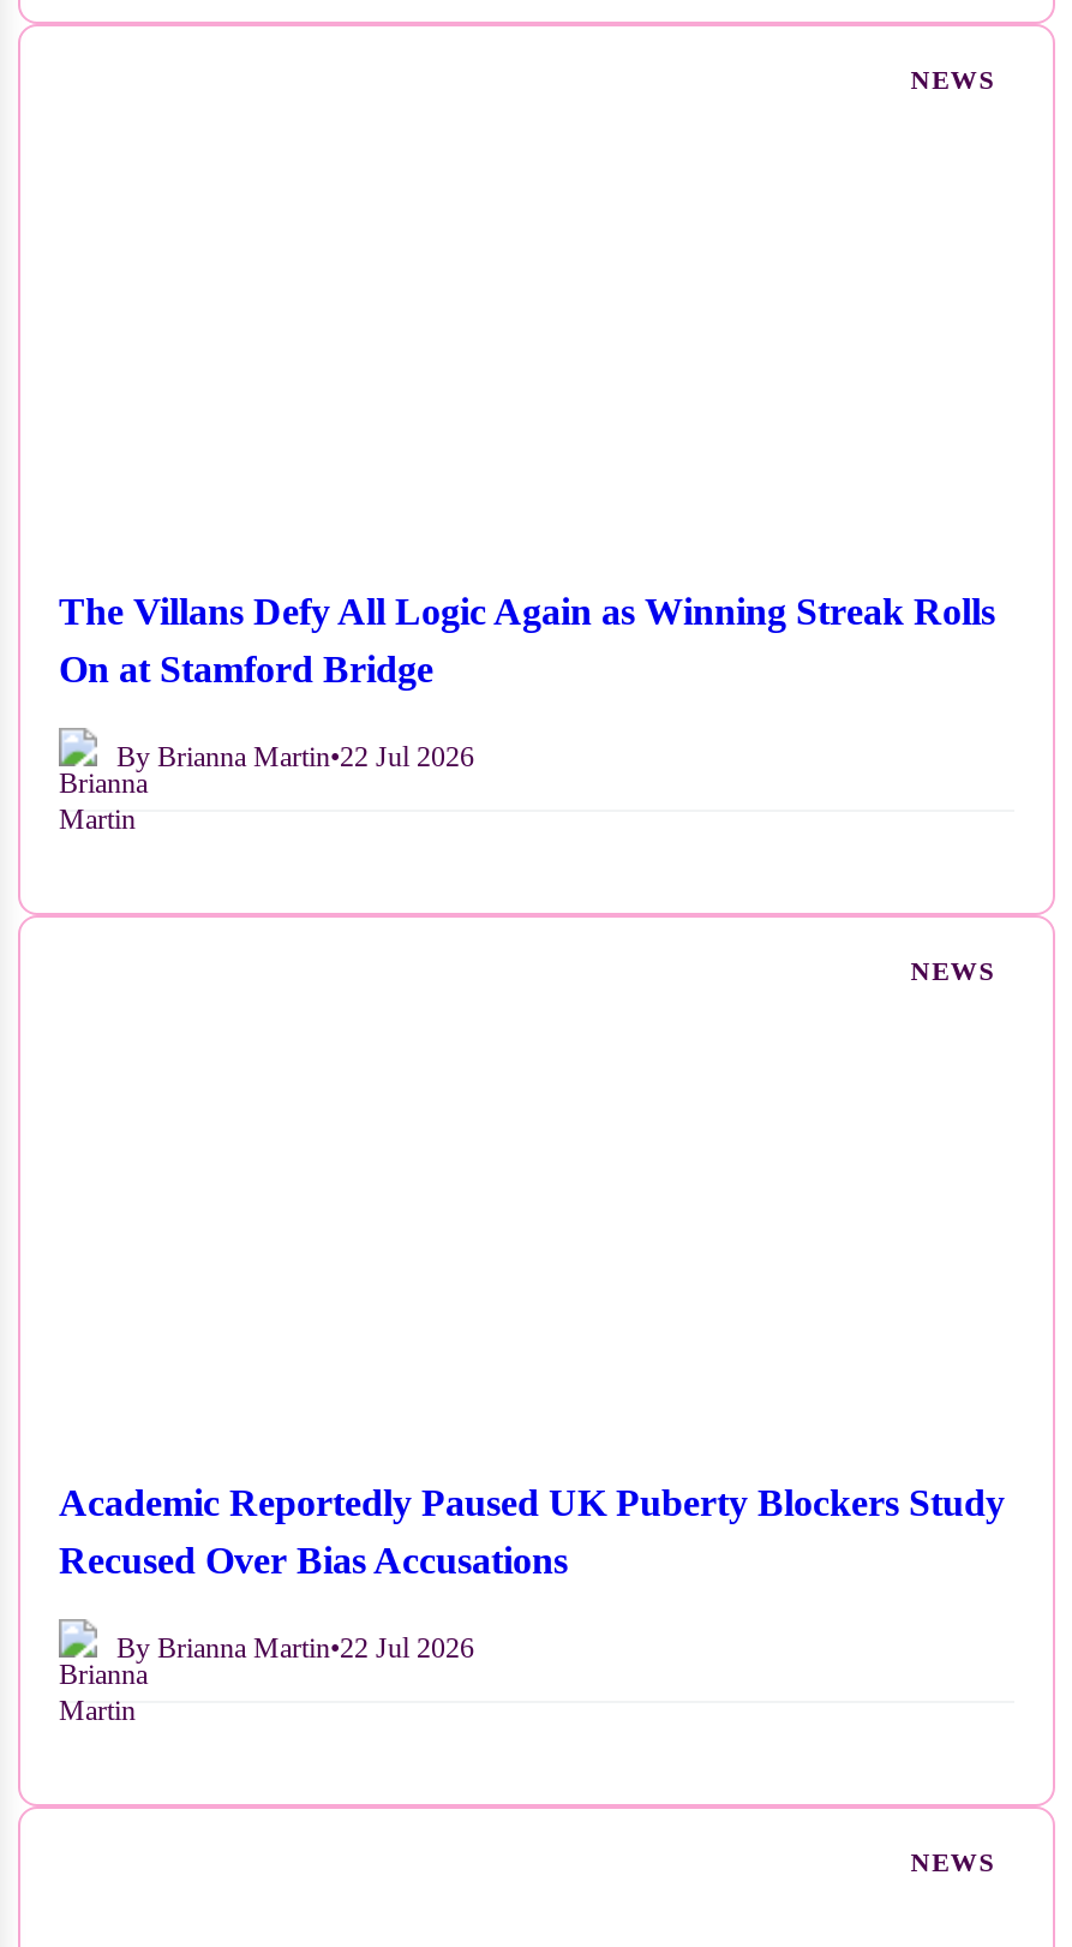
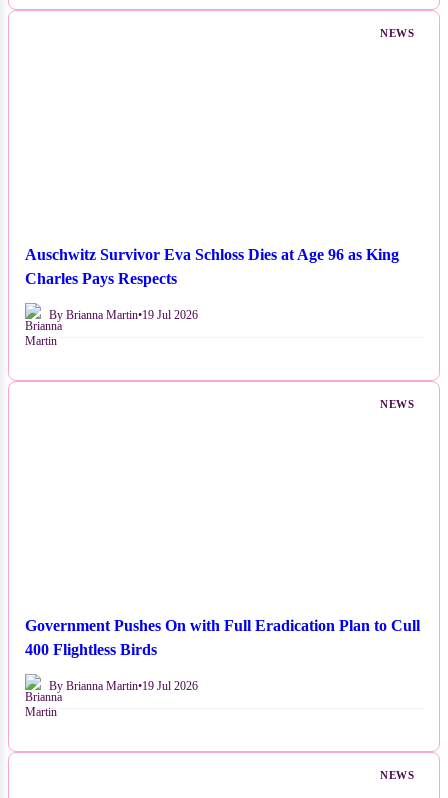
- The Villans Defy All Logic Again as Winning Streak Rolls
- On at Stamford Bridge
+ Auschwitz Survivor Eva Schloss Dies at Age 96 as King
+ Charles Pays Respects

- By Brianna Martin•22 Jul 2026
+ By Brianna Martin•19 Jul 2026

- Academic Reportedly Paused UK Puberty Blockers Study
- Recused Over Bias Accusations
+ Government Pushes On with Full Eradication Plan to Cull
+ 400 Flightless Birds

- By Brianna Martin•22 Jul 2026
+ By Brianna Martin•19 Jul 2026
